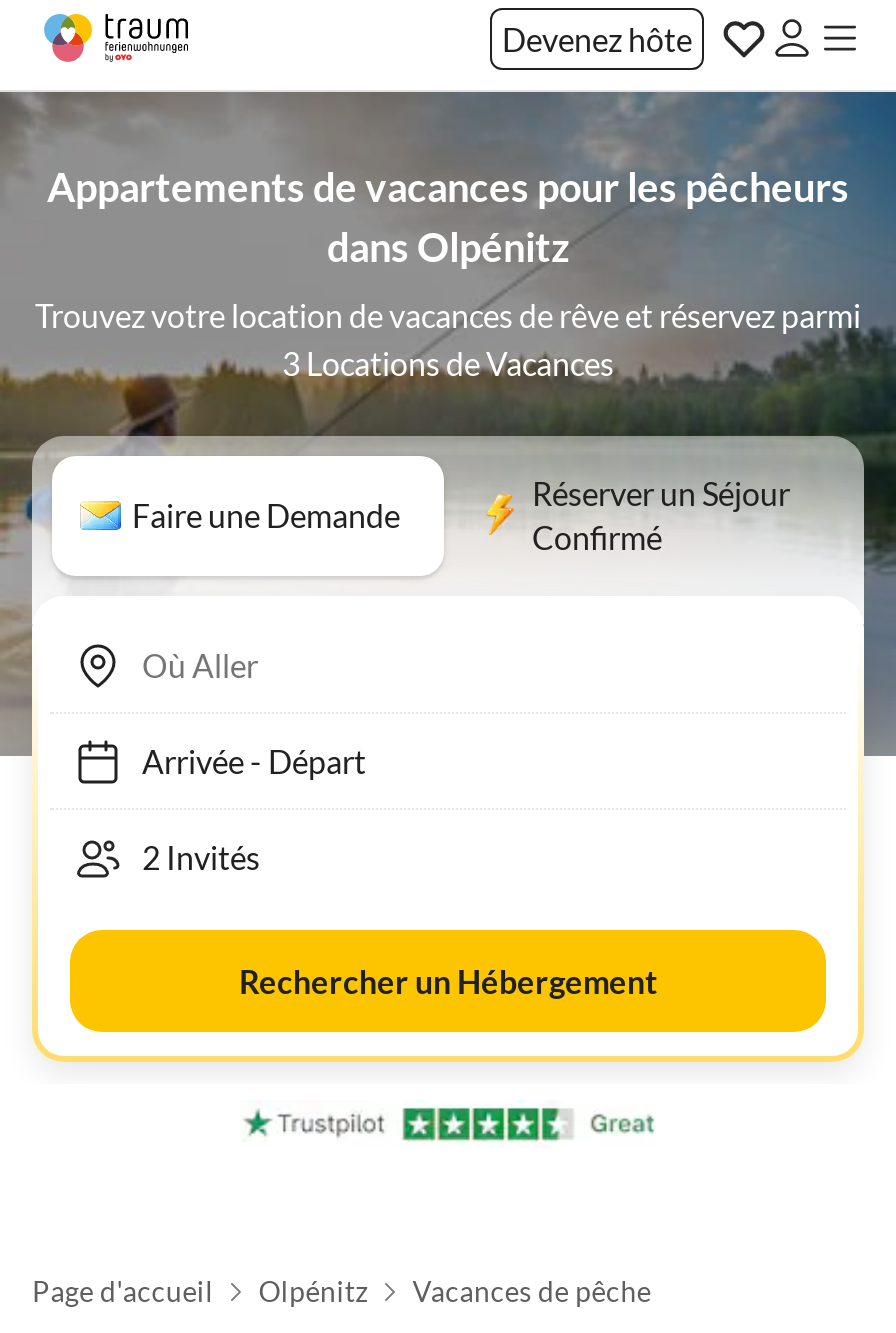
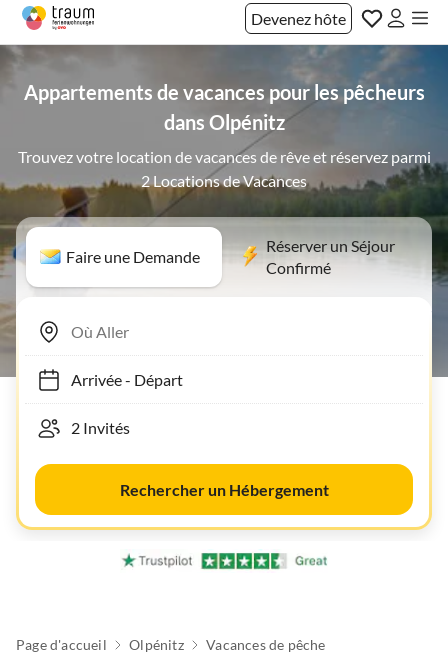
- 3 Locations de Vacances
+ 2 Locations de Vacances
